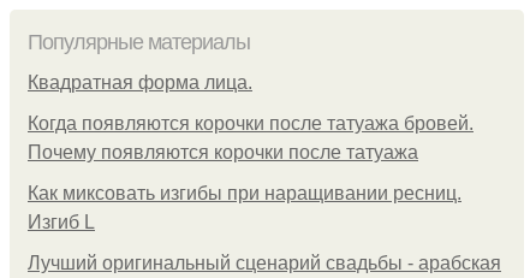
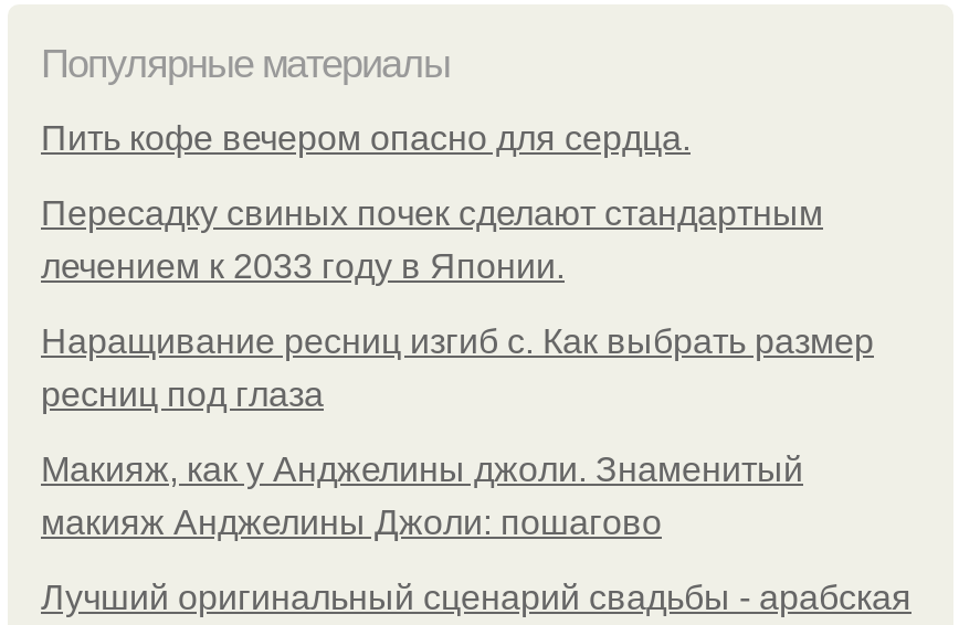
- Квадратная форма лица.
- Когда появляются корочки после татуажа бровей.
- Почему появляются корочки после татуажа
- Как миксовать изгибы при наращивании ресниц.
- Изгиб L
+ Пить кофе вечером опасно для сердца.
+ Пересадку свиных почек сделают стандартным
+ лечением к 2033 году в Японии.
+ Наращивание ресниц изгиб c. Как выбрать размер
+ ресниц под глаза
+ Макияж, как у Анджелины джоли. Знаменитый
+ макияж Анджелины Джоли: пошагово
